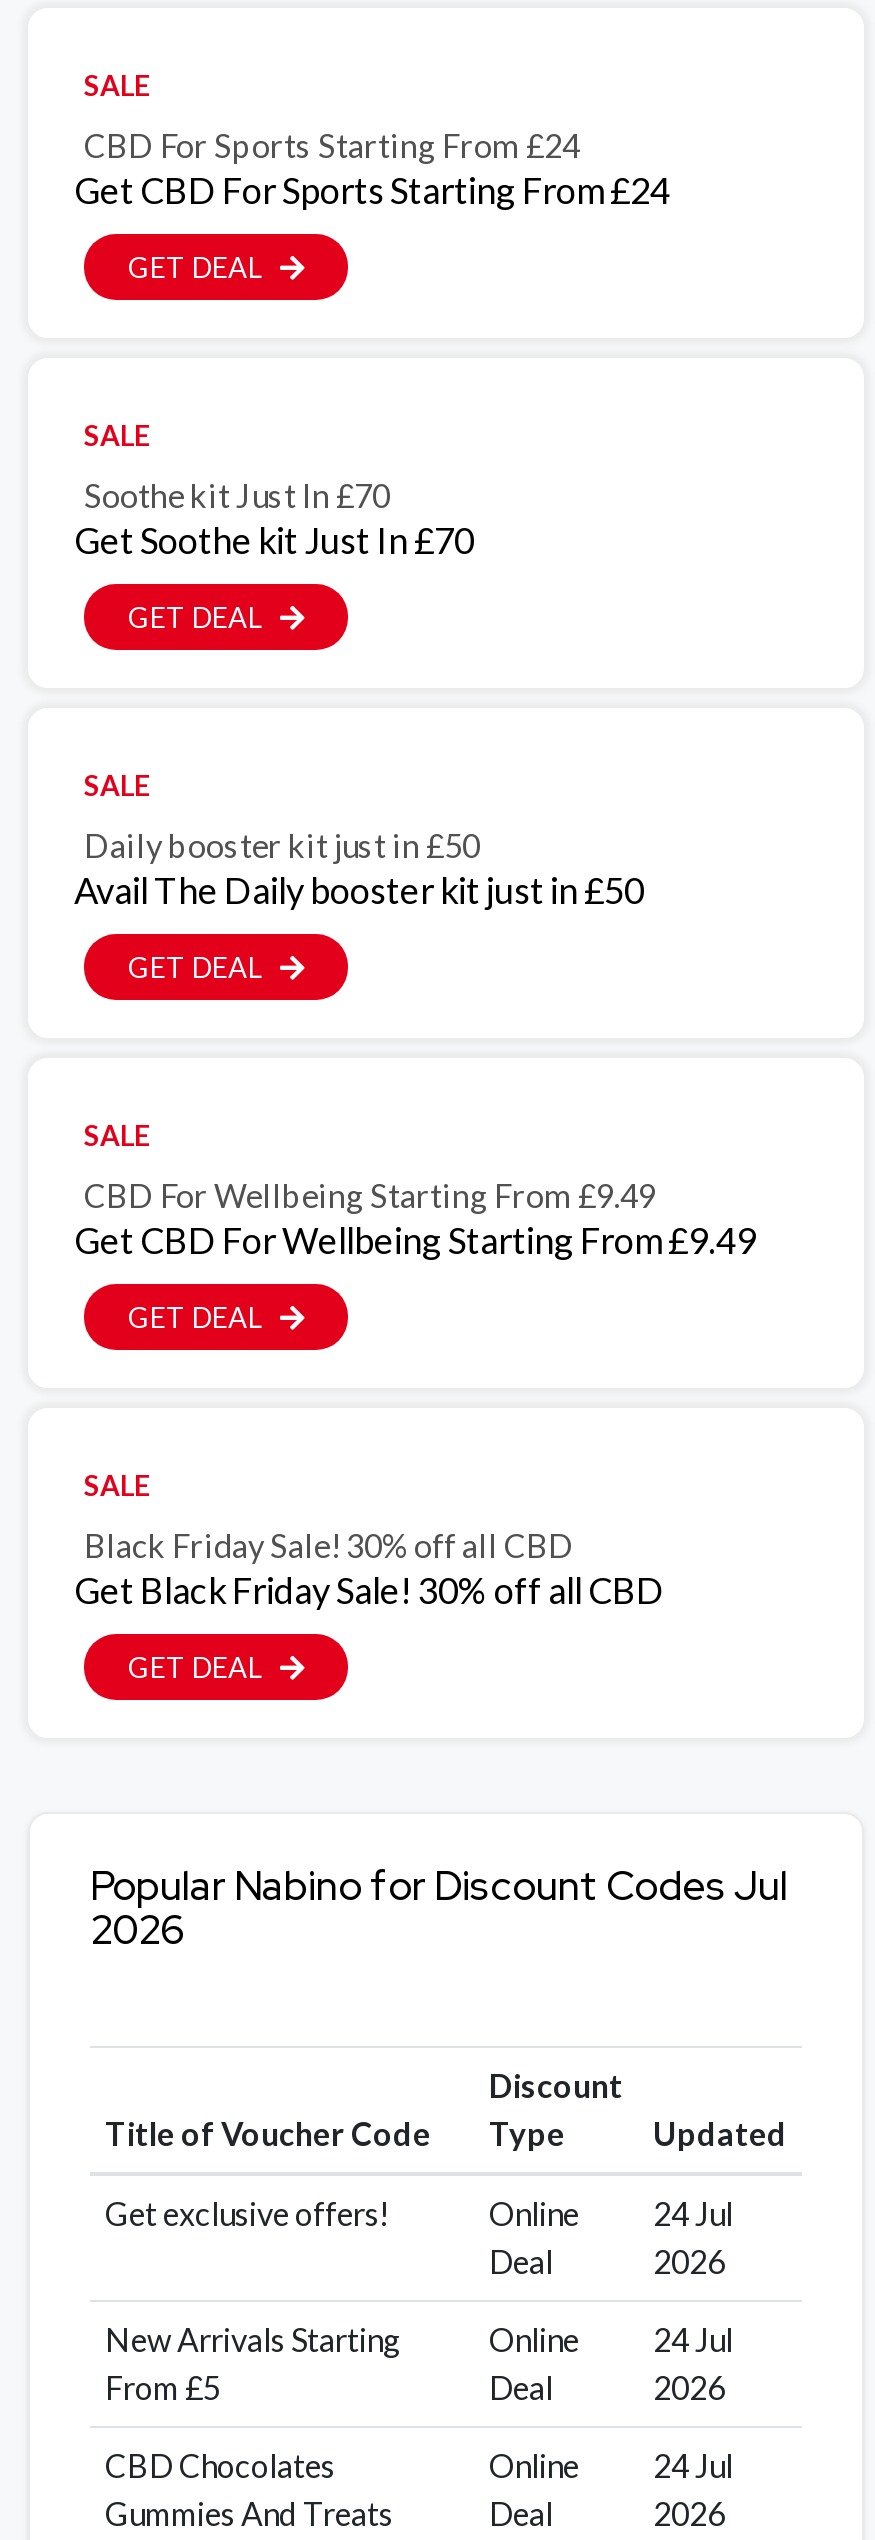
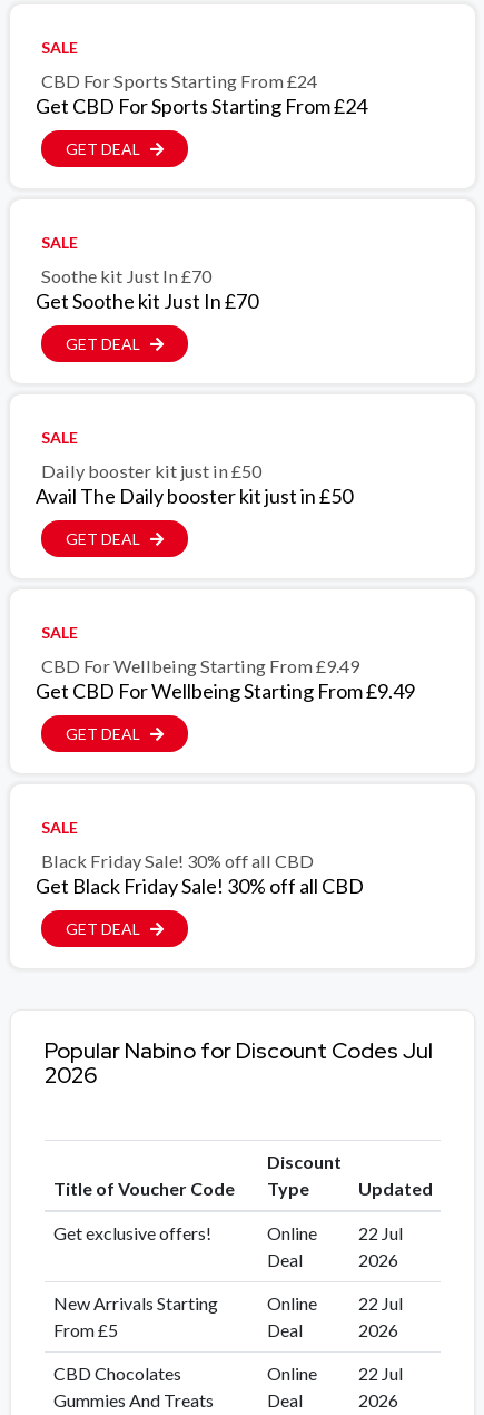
- Online 24 Jul
+ Online 22 Jul

- Online 24 Jul
+ Online 22 Jul

- Online 24 Jul
+ Online 22 Jul
